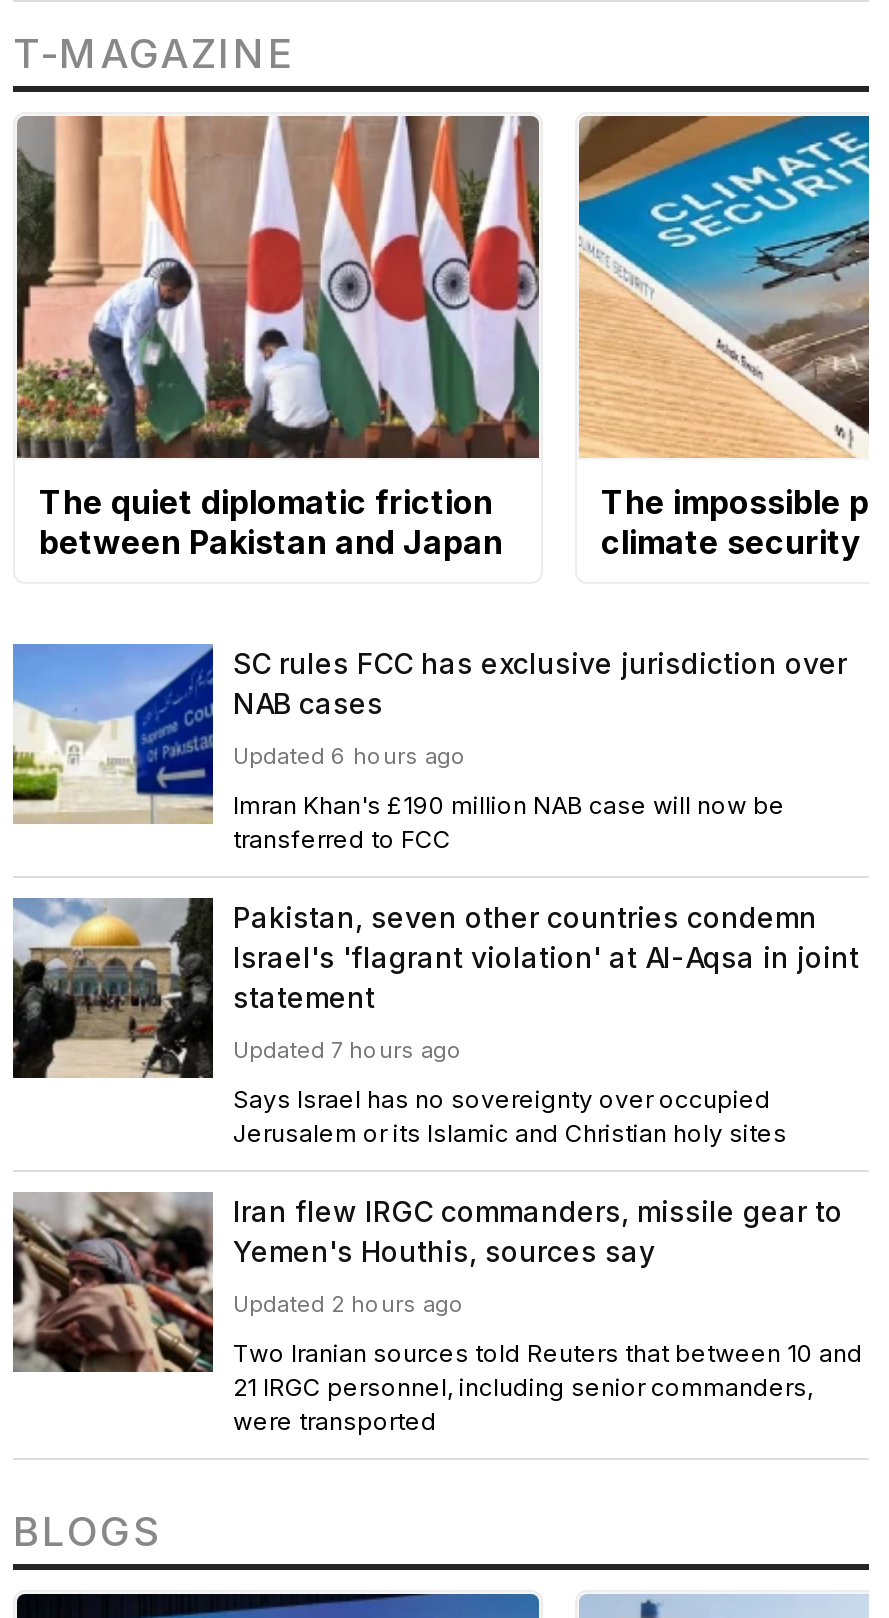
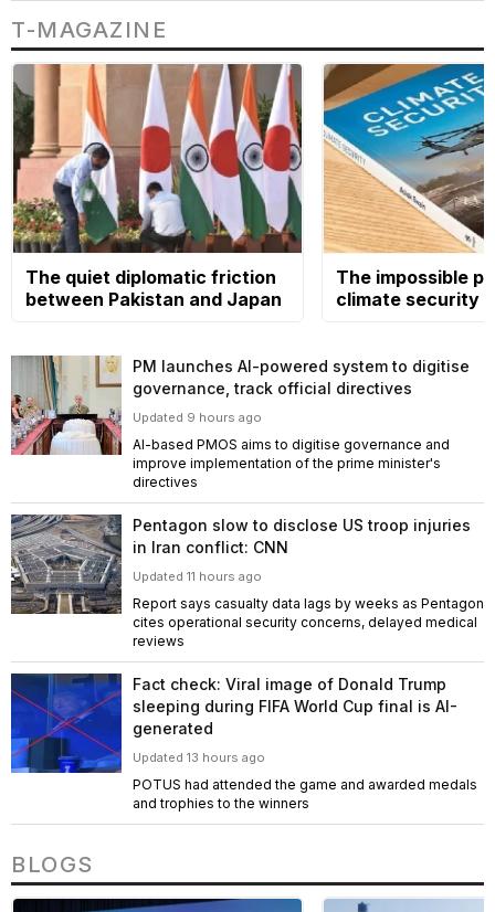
- [image]
- SC rules FCC has exclusive jurisdiction over
- NAB cases
+ [image]
+ PM launches AI-powered system to digitise
+ governance, track official directives

- Updated 6 hours ago
+ Updated 9 hours ago

- Imran Khan's £190 million NAB case will now be
- transferred to FCC
+ AI-based PMOS aims to digitise governance and
+ improve implementation of the prime minister's
+ directives

- [image]
- Pakistan, seven other countries condemn
- Israel's 'flagrant violation' at Al-Aqsa in joint
- statement
+ [image]
+ Pentagon slow to disclose US troop injuries
+ in Iran conflict: CNN

- Updated 7 hours ago
+ Updated 11 hours ago

- Says Israel has no sovereignty over occupied
- Jerusalem or its Islamic and Christian holy sites
+ Report says casualty data lags by weeks as Pentagon
+ cites operational security concerns, delayed medical
+ reviews

- [image]
- Iran flew IRGC commanders, missile gear to
- Yemen's Houthis, sources say
+ [image]
+ Fact check: Viral image of Donald Trump
+ sleeping during FIFA World Cup final is AI-
+ generated

- Updated 2 hours ago
+ Updated 13 hours ago

- Two Iranian sources told Reuters that between 10 and
- 21 IRGC personnel, including senior commanders,
- were transported
+ POTUS had attended the game and awarded medals
+ and trophies to the winners
